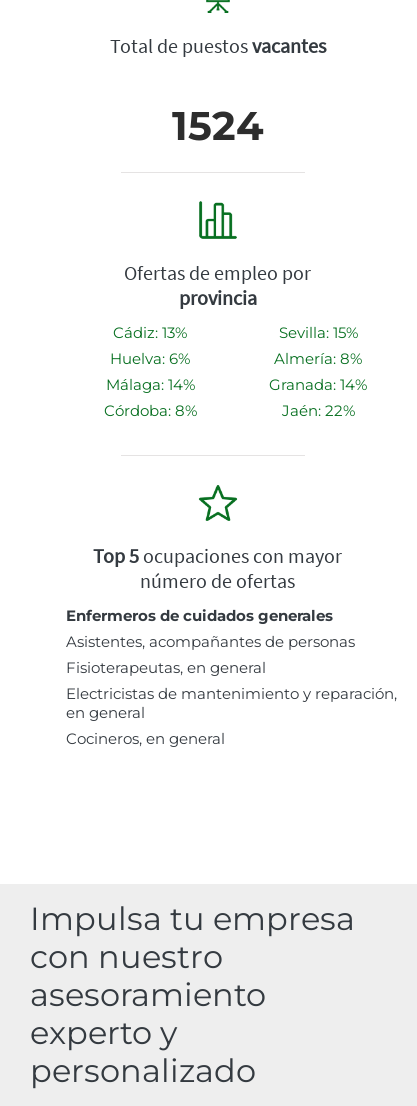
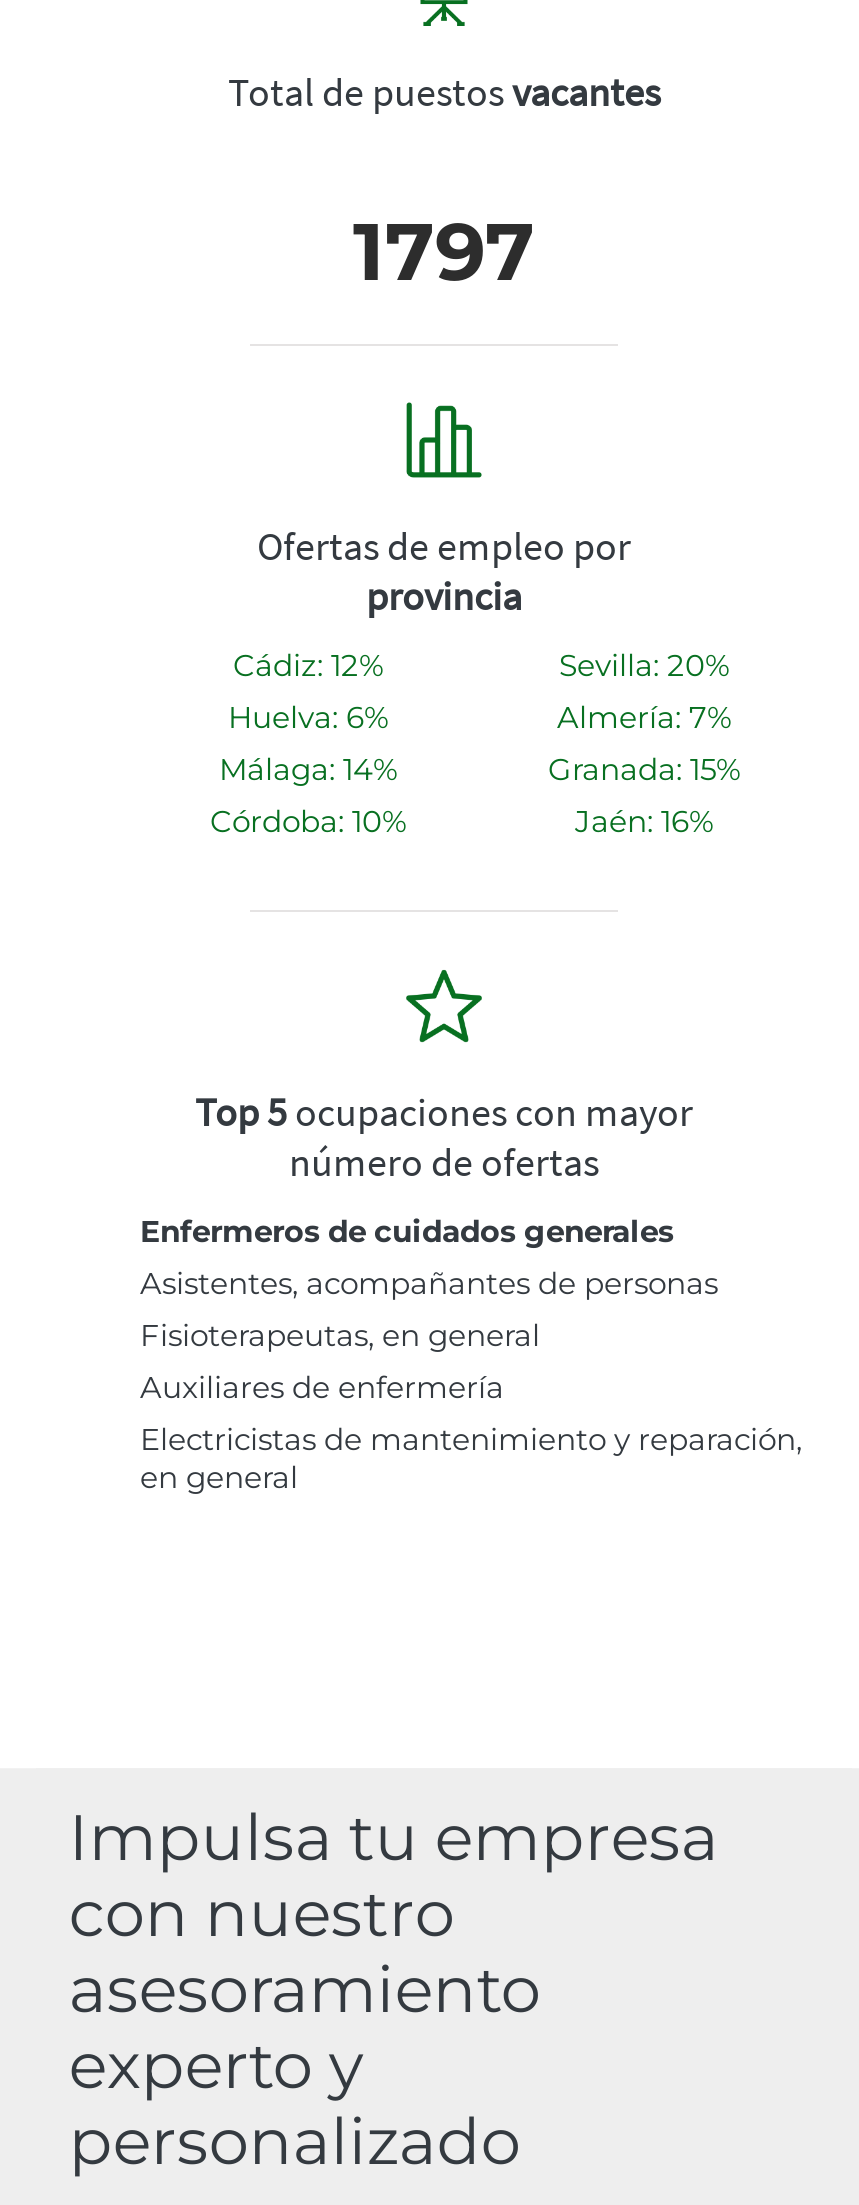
- 1524
+ 1797

- Cádiz: 13%
+ Cádiz: 12%

- Sevilla: 15%
+ Sevilla: 20%

- Almería: 8%
+ Almería: 7%

- Granada: 14%
+ Granada: 15%

- Córdoba: 8%
+ Córdoba: 10%

- Jaén: 22%
+ Jaén: 16%

+ Auxiliares de enfermería

moved down: Electricistas de mantenimiento y reparación, | en general

- Cocineros, en general
